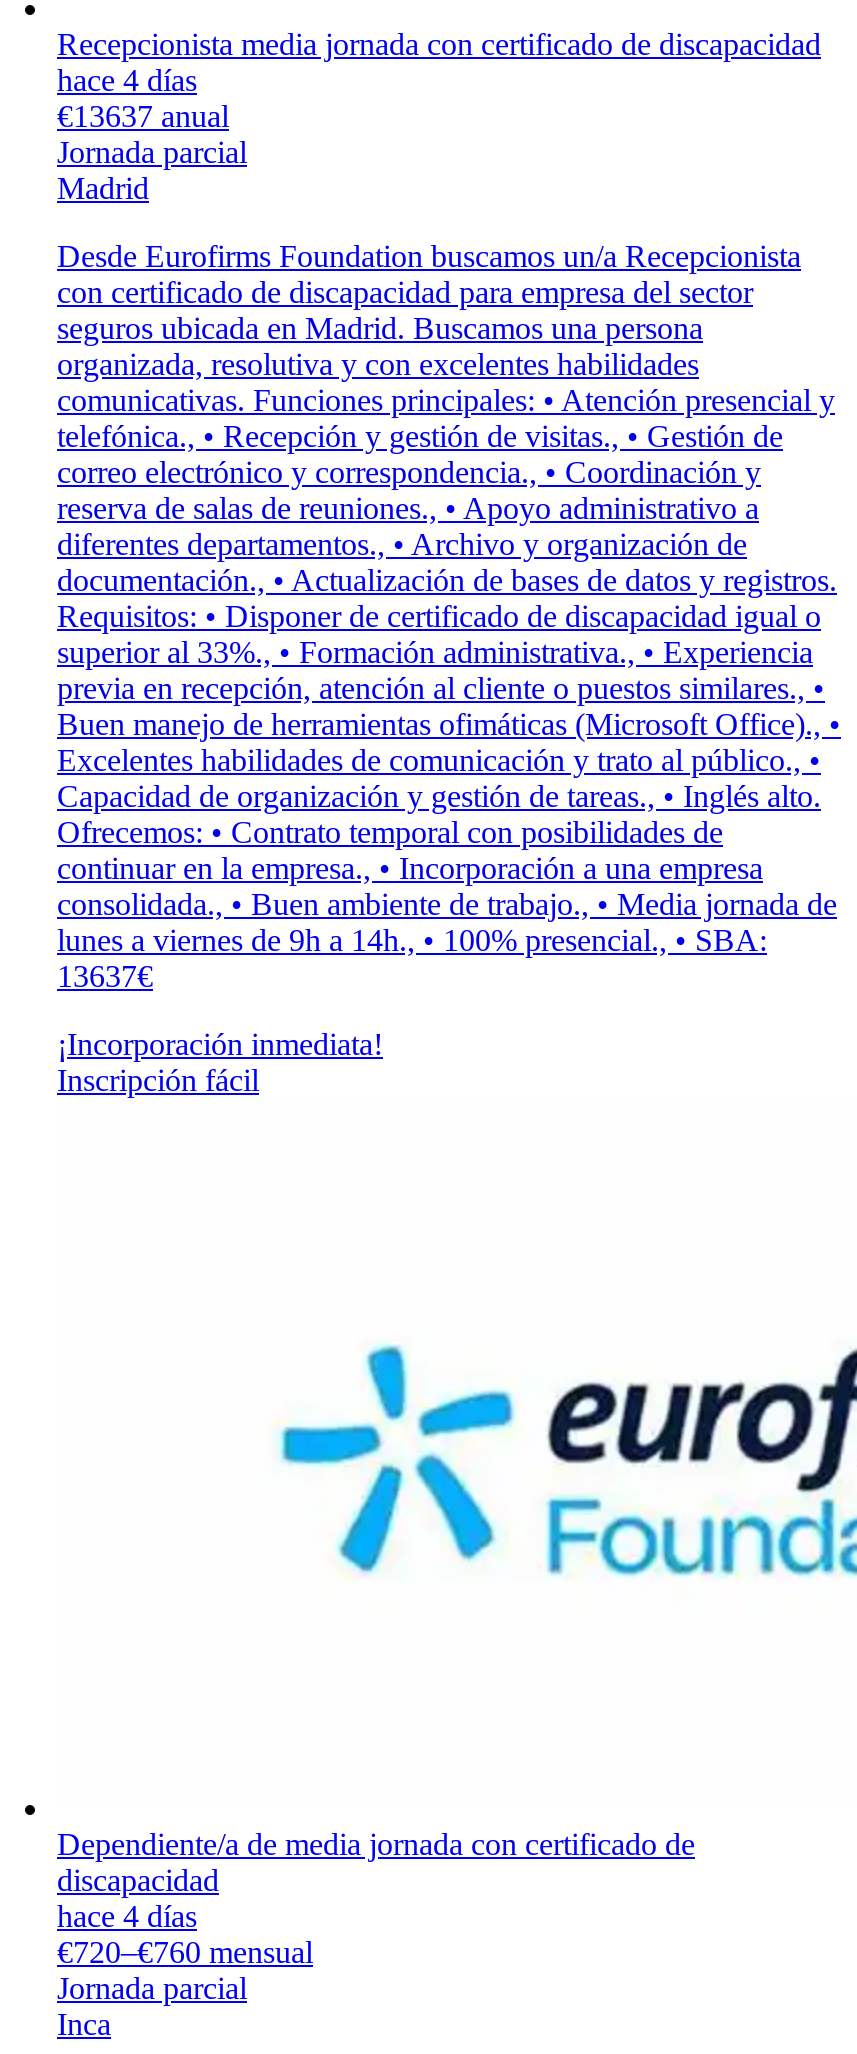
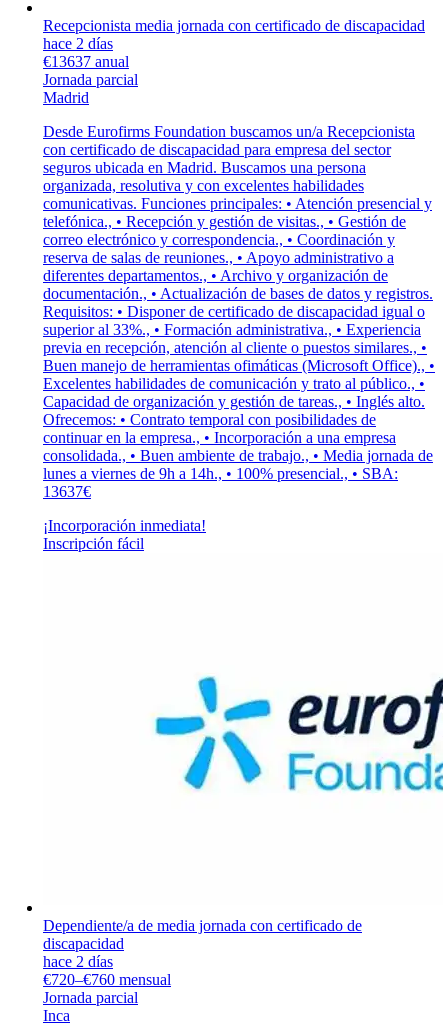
- hace 4 días
+ hace 2 días

- hace 4 días
+ hace 2 días
